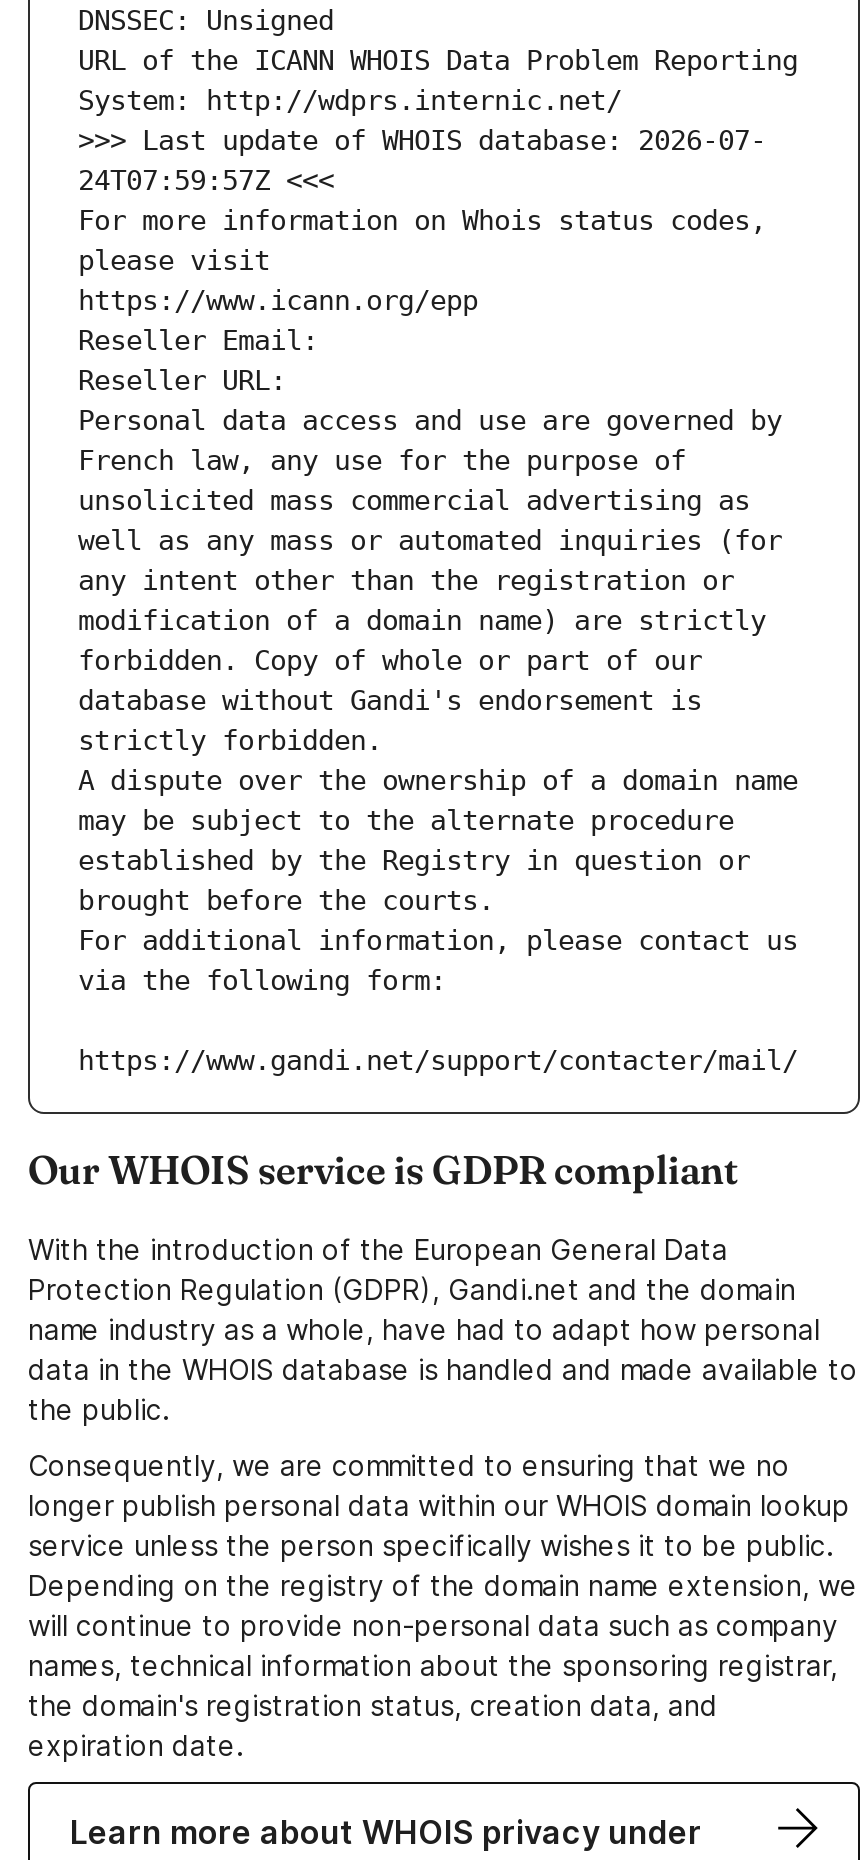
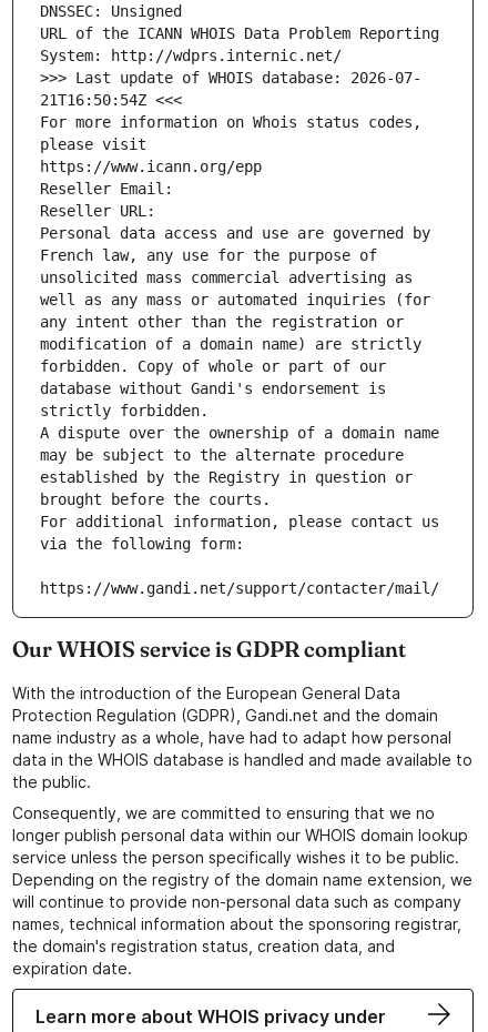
- 24T07:59:57Z <<<
+ 21T16:50:54Z <<<
